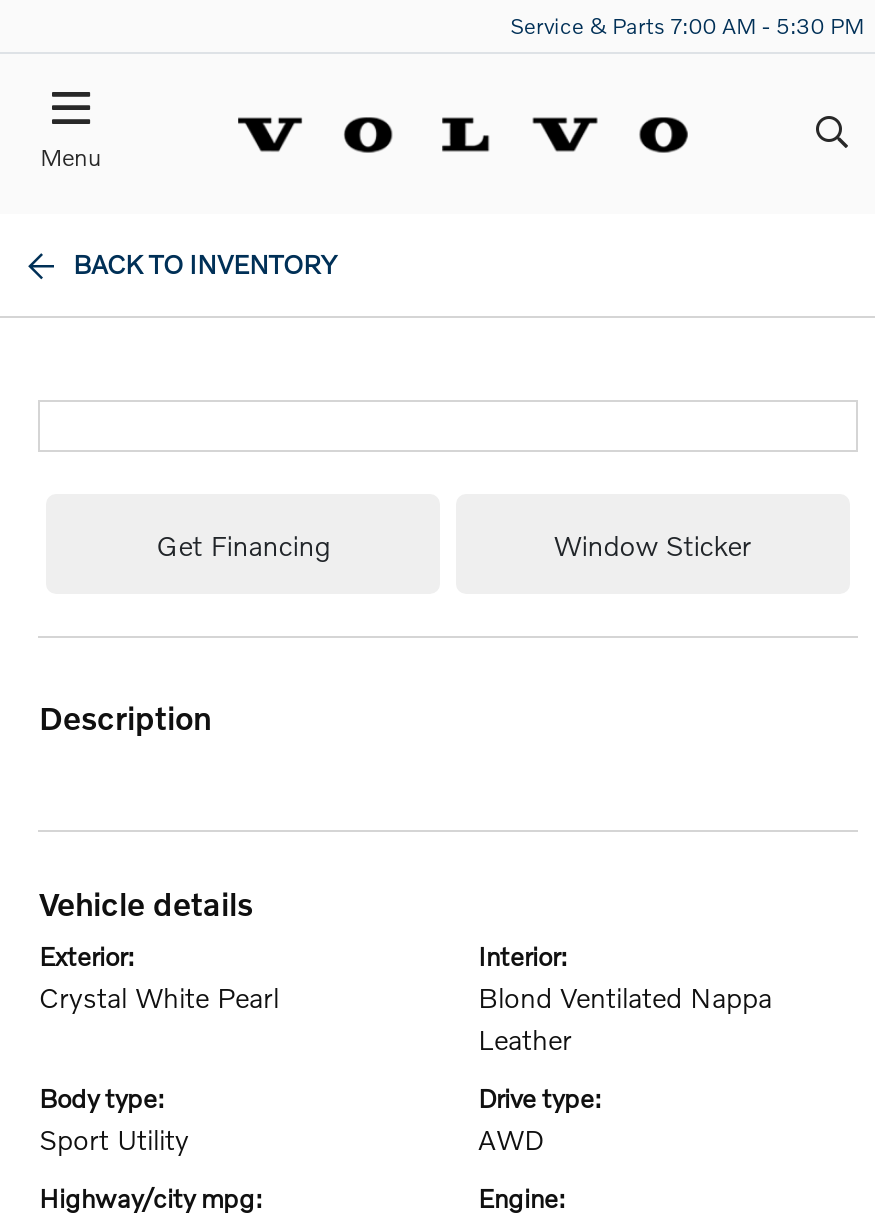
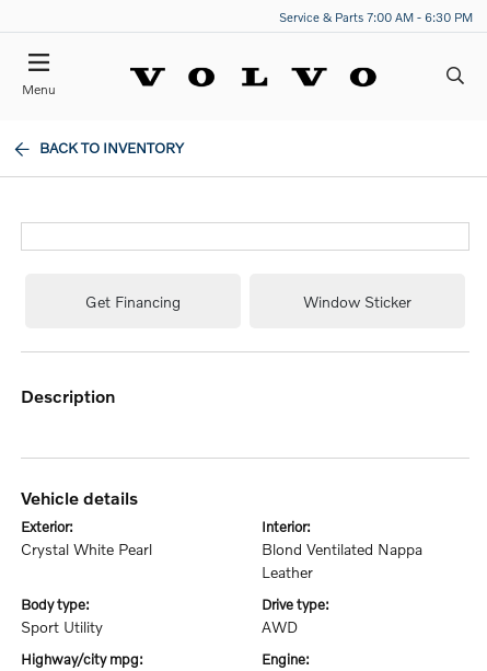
- Service & Parts 7:00 AM - 5:30 PM
+ Service & Parts 7:00 AM - 6:30 PM
